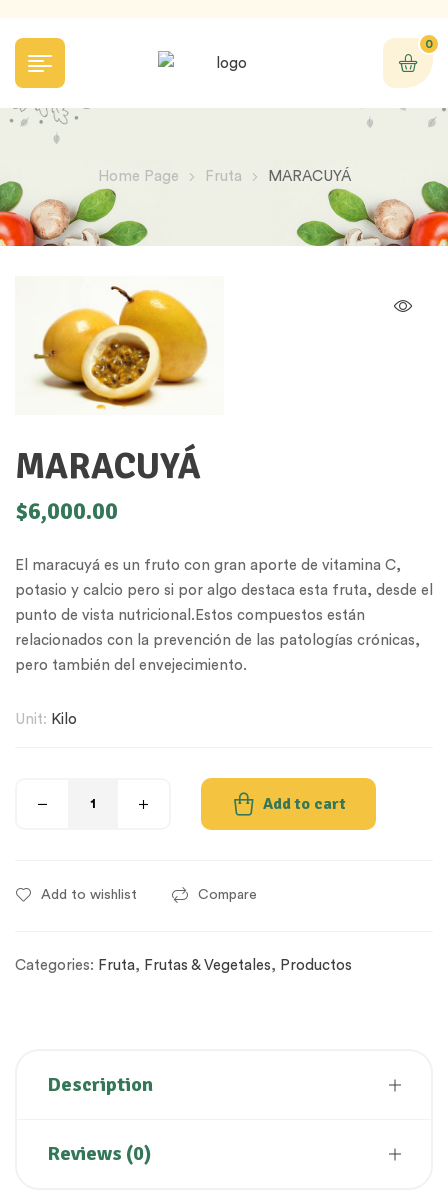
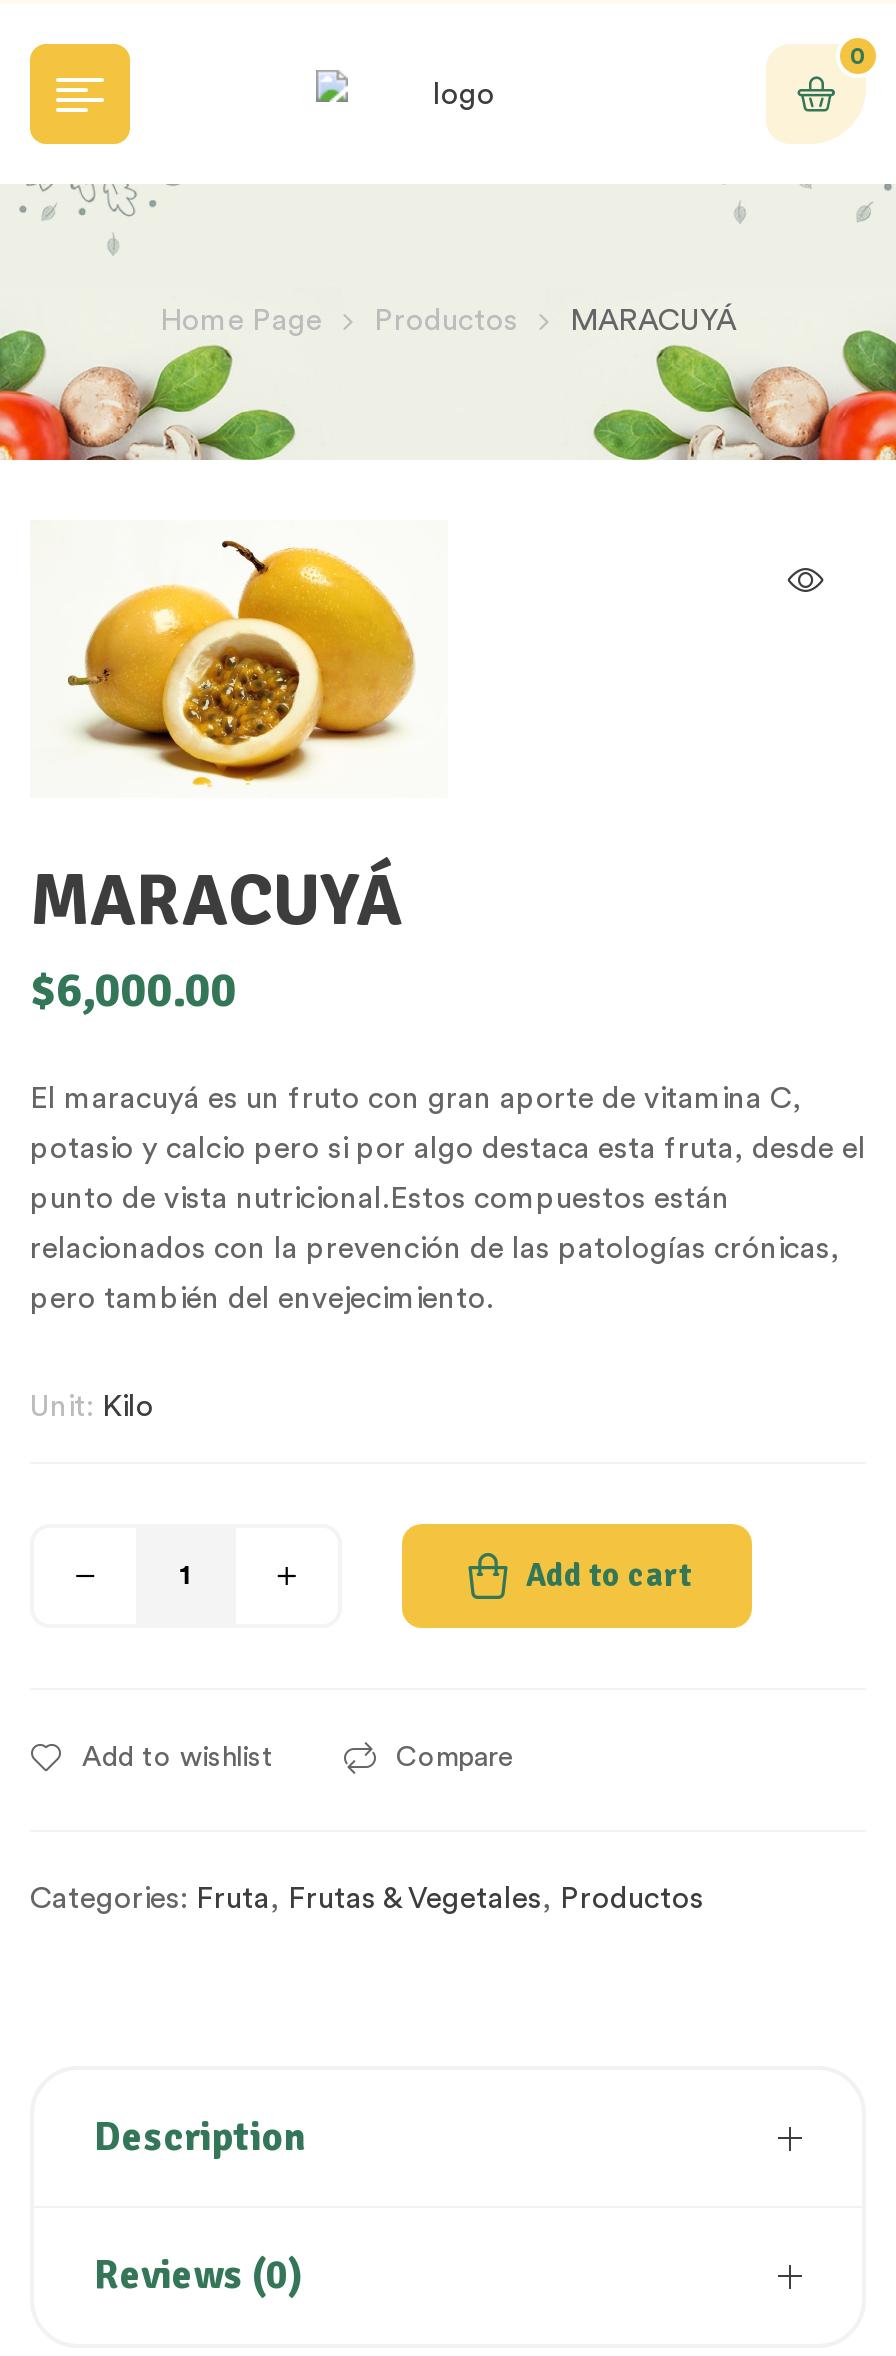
- Fruta
+ Productos
